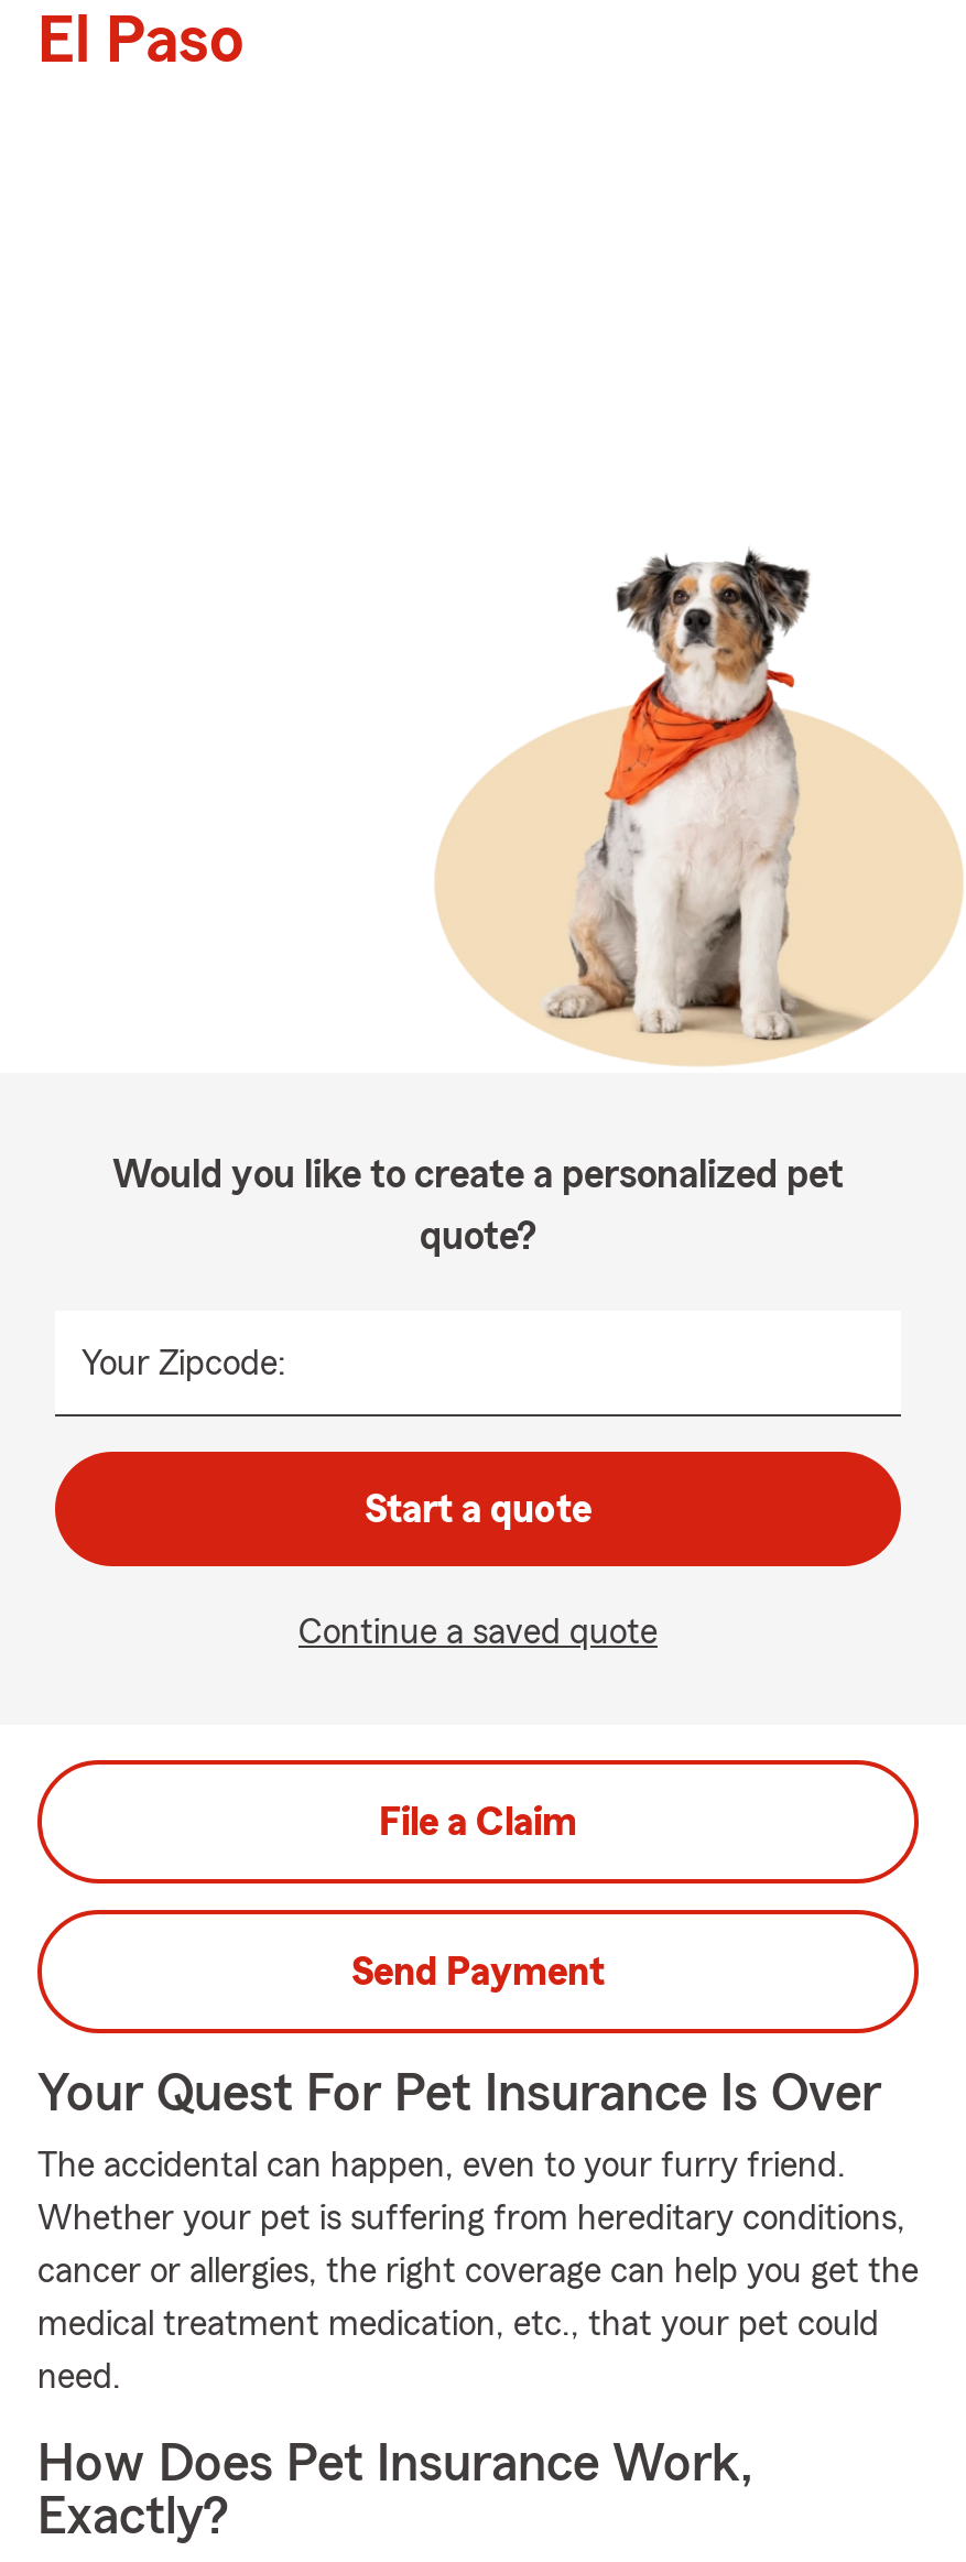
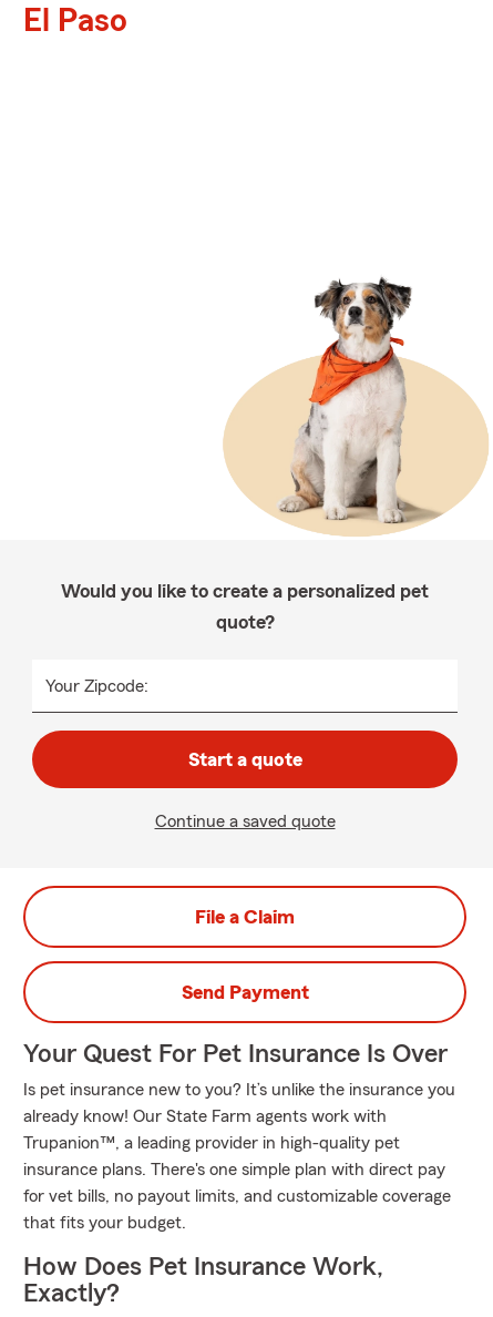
- The accidental can happen, even to your furry friend.
- Whether your pet is suffering from hereditary conditions,
- cancer or allergies, the right coverage can help you get the
- medical treatment medication, etc., that your pet could
- need.
+ Is pet insurance new to you? It’s unlike the insurance you
+ already know! Our State Farm agents work with
+ Trupanion™, a leading provider in high-quality pet
+ insurance plans. There's one simple plan with direct pay
+ for vet bills, no payout limits, and customizable coverage
+ that fits your budget.
